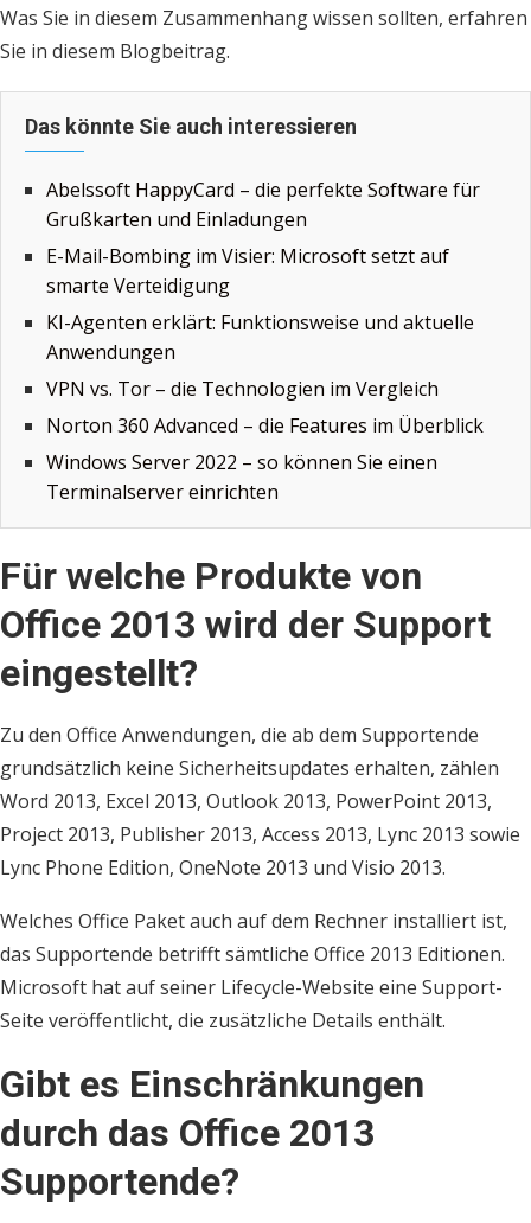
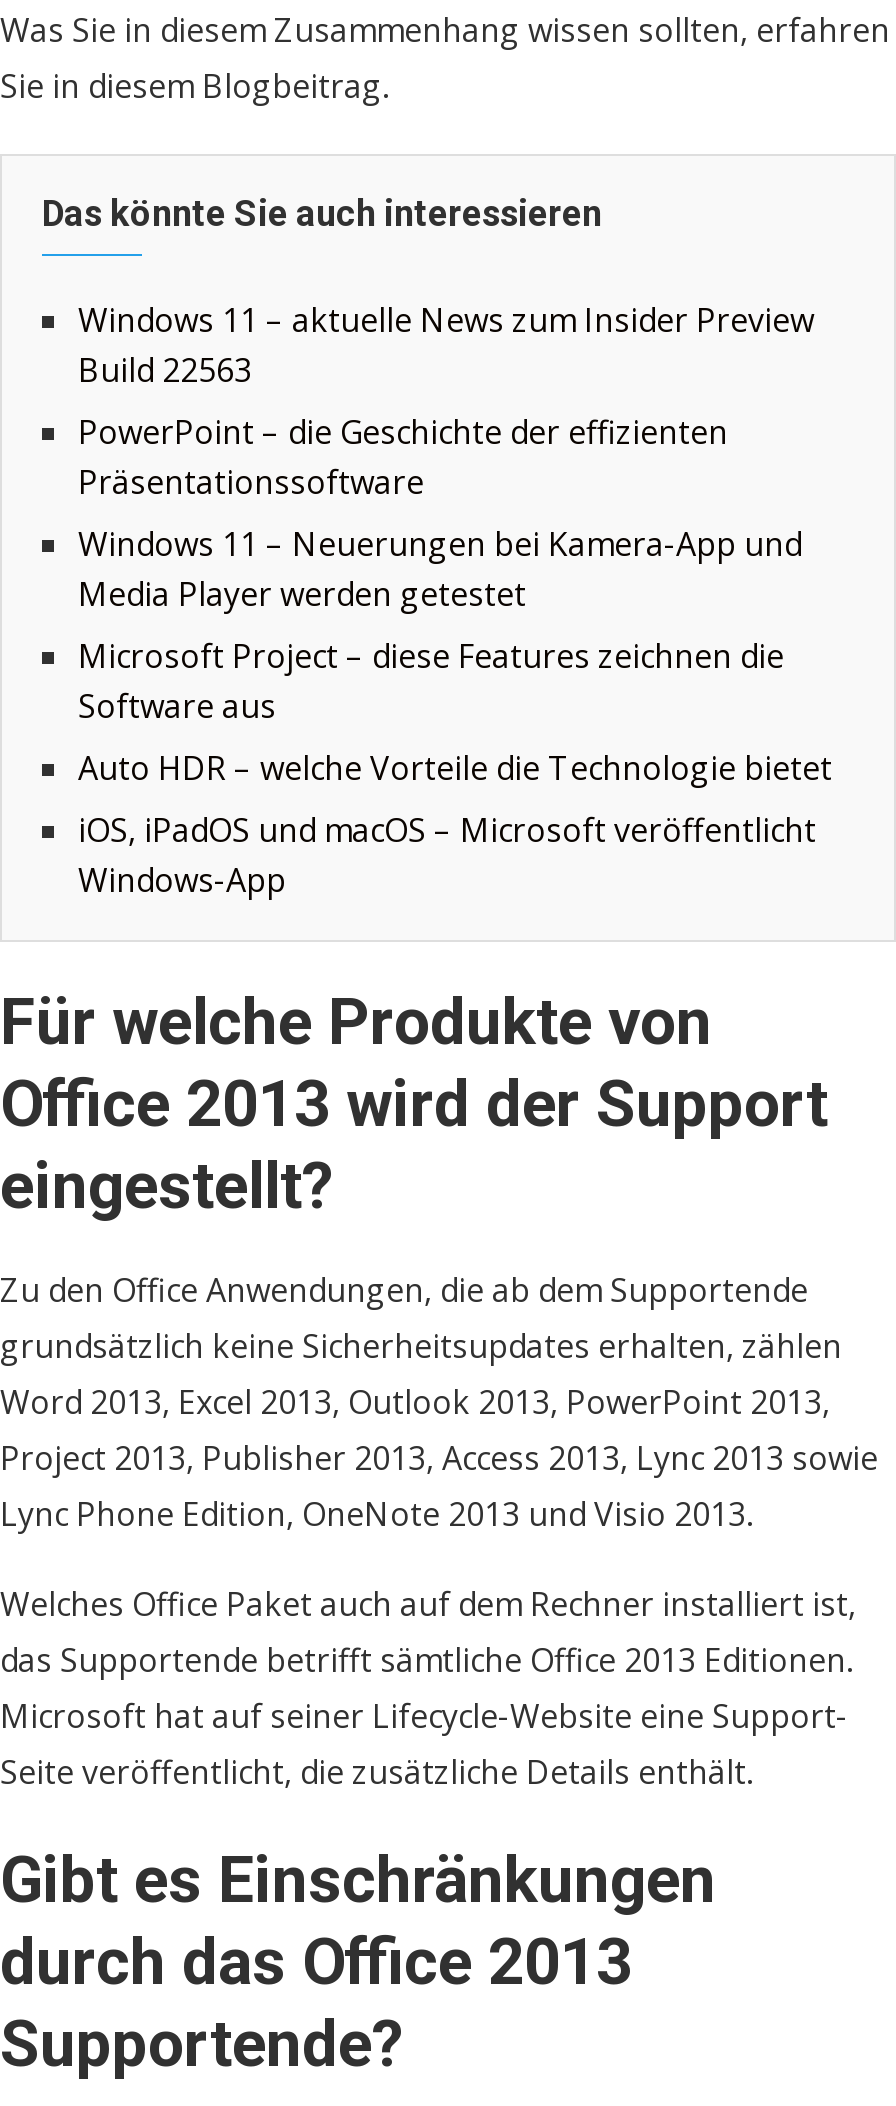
- Abelssoft HappyCard – die perfekte Software für
- Grußkarten und Einladungen
- E-Mail-Bombing im Visier: Microsoft setzt auf
- smarte Verteidigung
- KI-Agenten erklärt: Funktionsweise und aktuelle
- Anwendungen
- VPN vs. Tor – die Technologien im Vergleich
- Norton 360 Advanced – die Features im Überblick
- Windows Server 2022 – so können Sie einen
- Terminalserver einrichten
+ Windows 11 – aktuelle News zum Insider Preview
+ Build 22563
+ PowerPoint – die Geschichte der effizienten
+ Präsentationssoftware
+ Windows 11 – Neuerungen bei Kamera-App und
+ Media Player werden getestet
+ Microsoft Project – diese Features zeichnen die
+ Software aus
+ Auto HDR – welche Vorteile die Technologie bietet
+ iOS, iPadOS und macOS – Microsoft veröffentlicht
+ Windows-App
